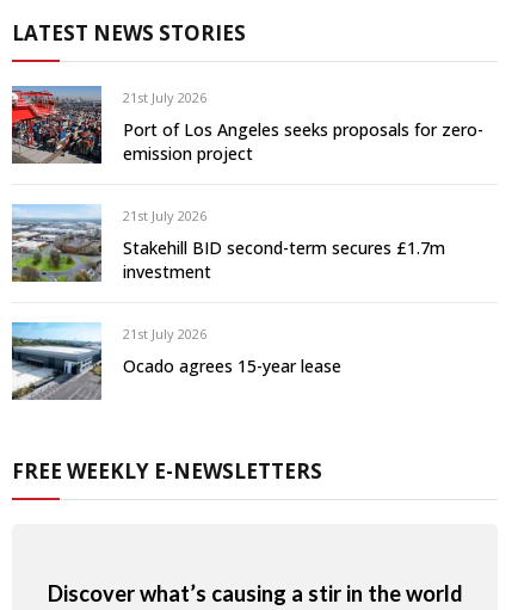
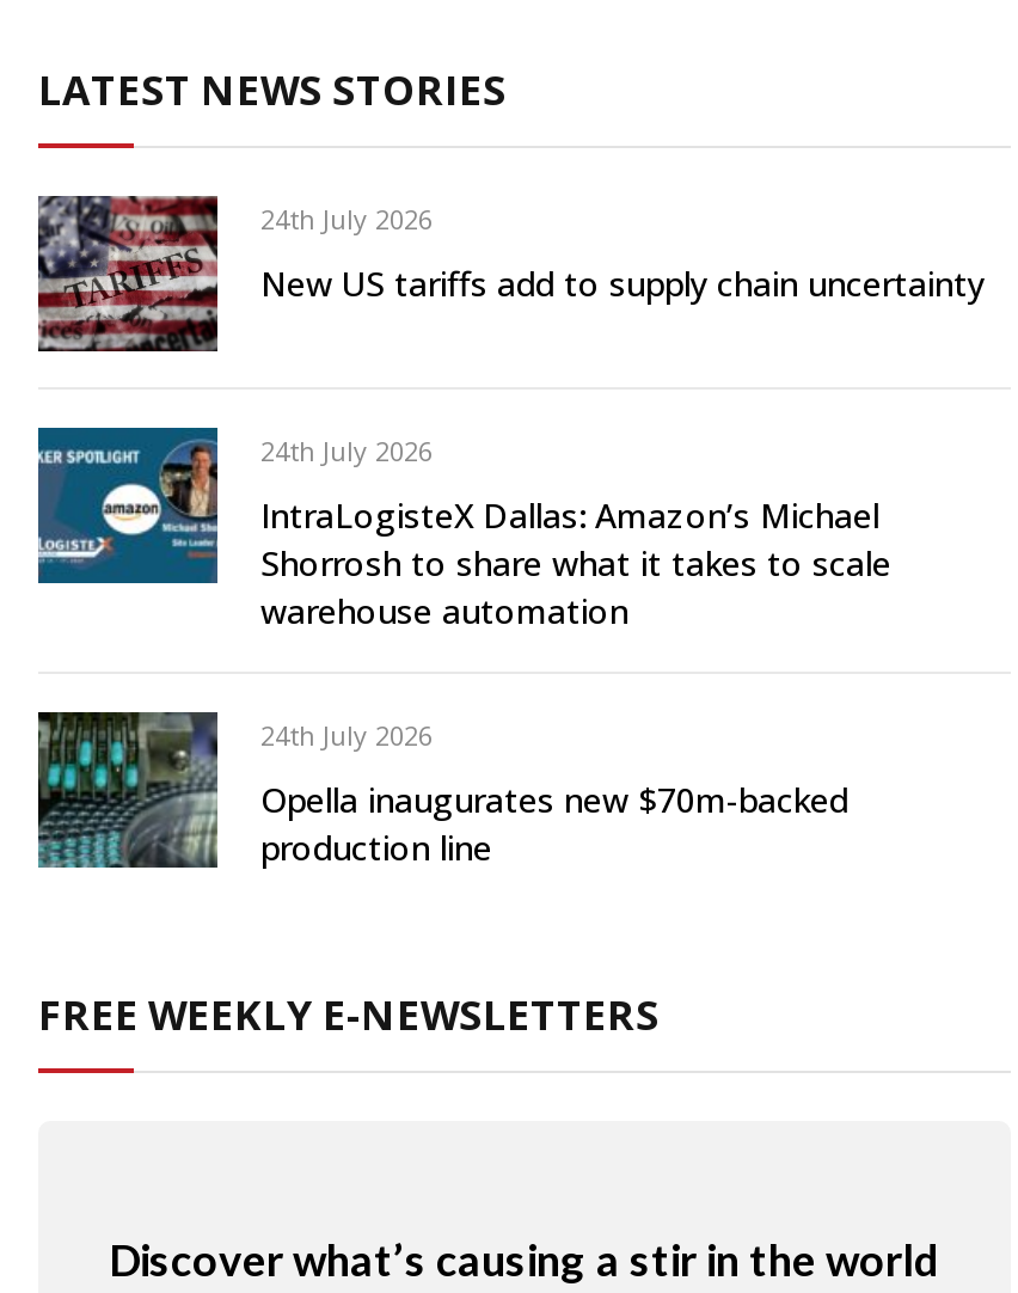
- [image]
- 21st July 2026
+ [image]
+ 24th July 2026

- Port of Los Angeles seeks proposals for zero-
- emission project
+ New US tariffs add to supply chain uncertainty

- [image]
- 21st July 2026
+ [image]
+ 24th July 2026

- Stakehill BID second-term secures £1.7m
- investment
+ IntraLogisteX Dallas: Amazon’s Michael
+ Shorrosh to share what it takes to scale
+ warehouse automation

- [image]
- 21st July 2026
+ [image]
+ 24th July 2026

- Ocado agrees 15-year lease
+ Opella inaugurates new $70m-backed
+ production line
